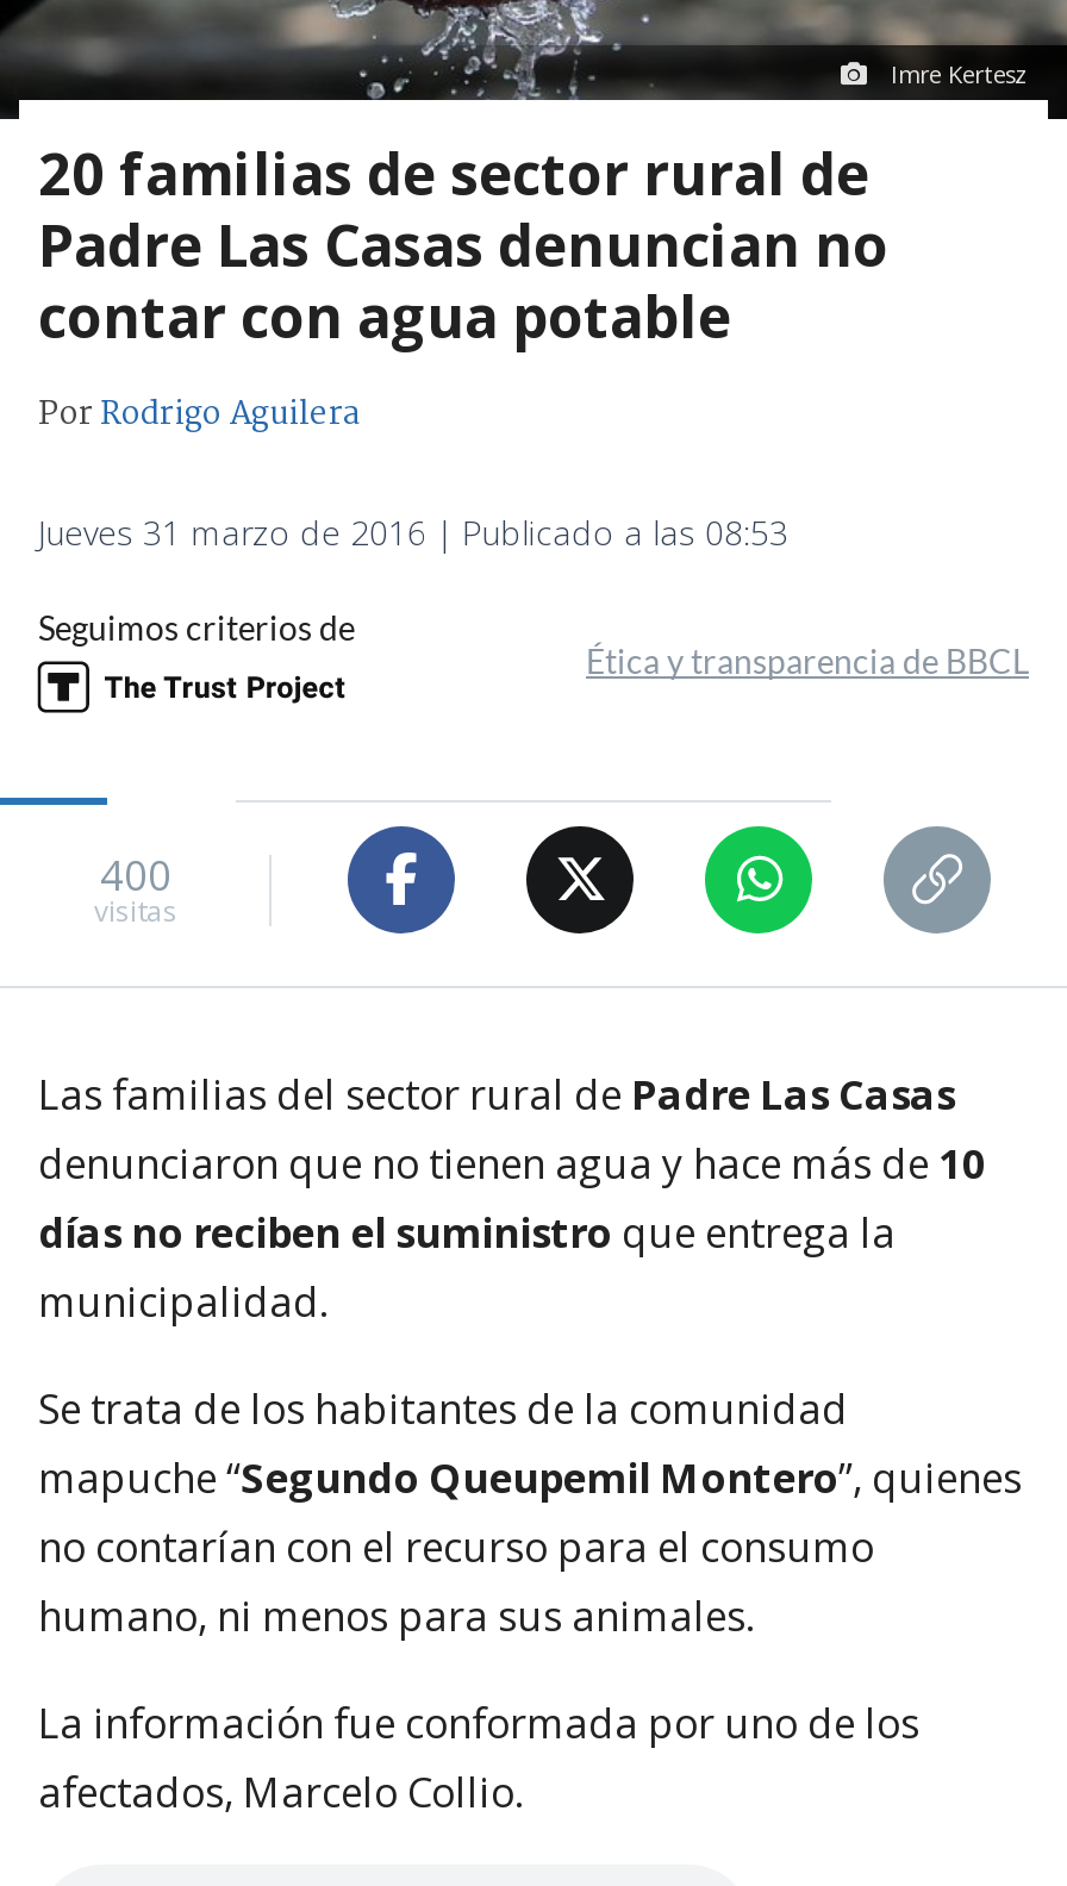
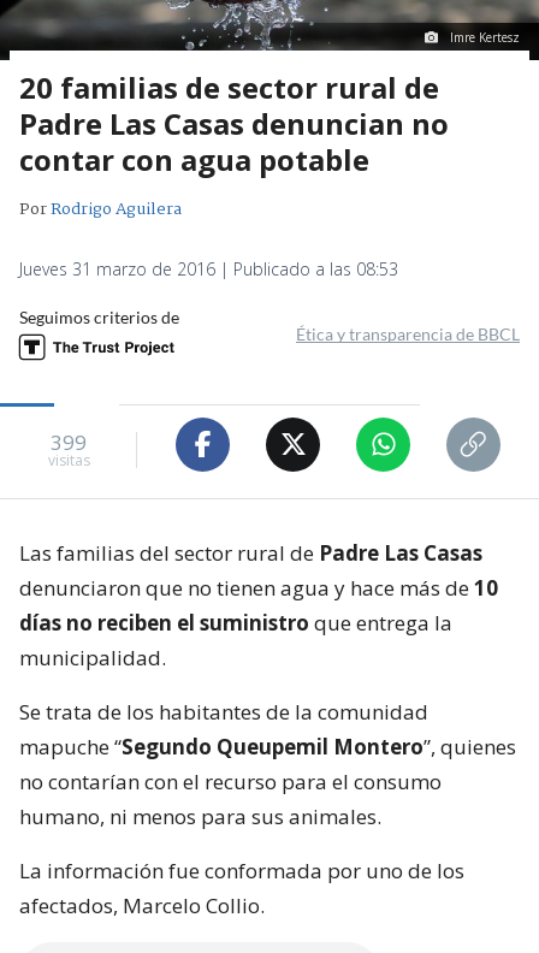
- 400
+ 399
